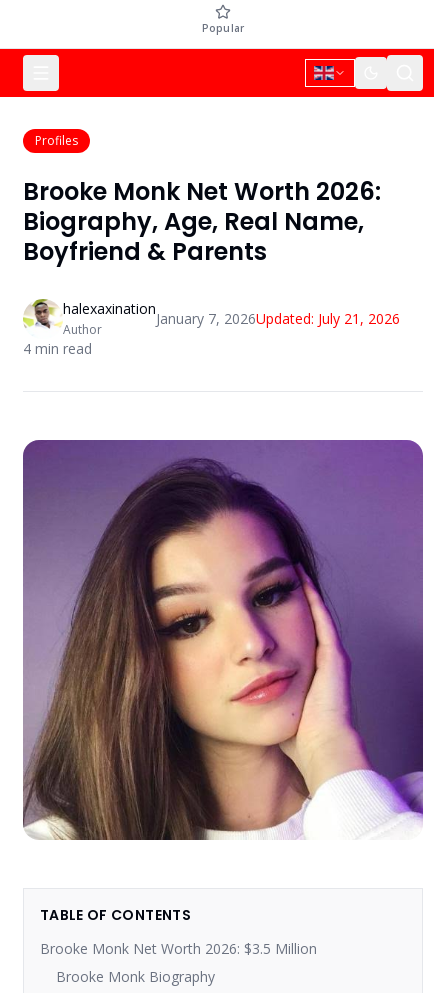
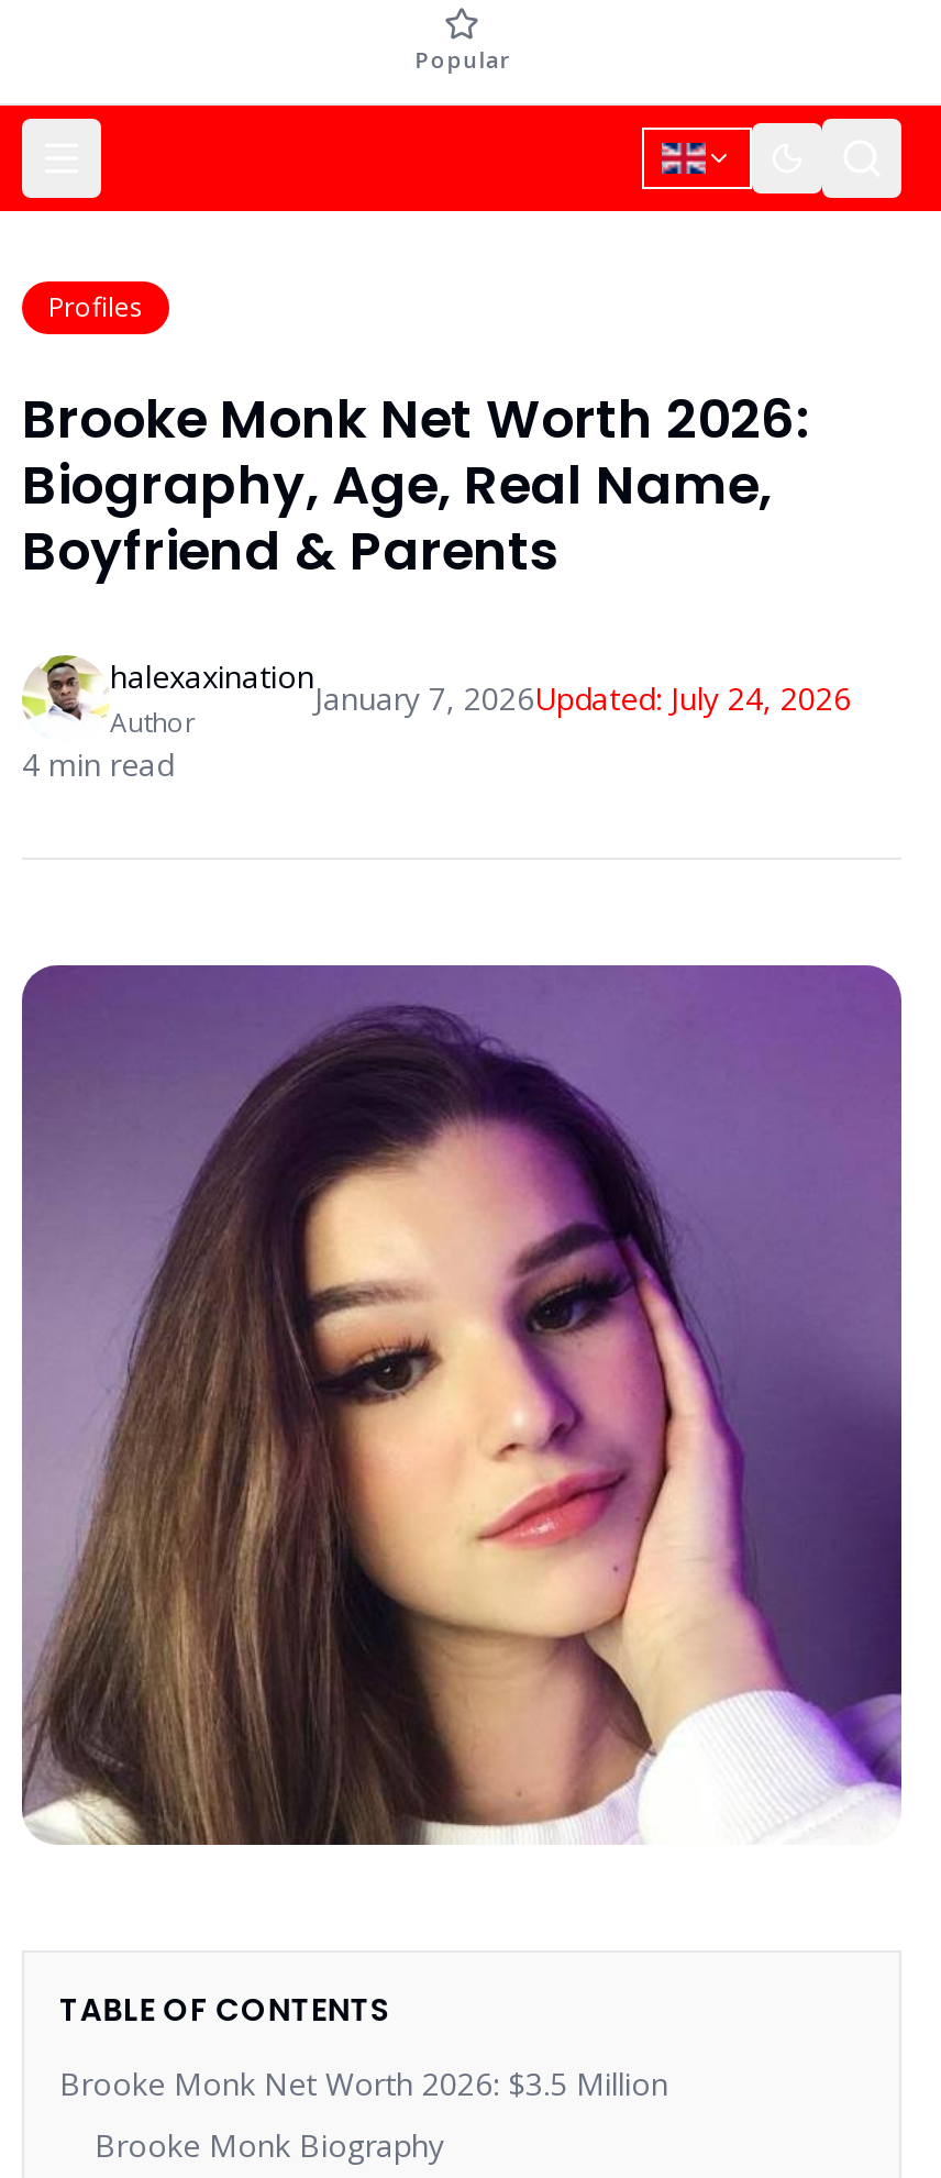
- January 7, 2026Updated: July 21, 2026
+ January 7, 2026Updated: July 24, 2026
